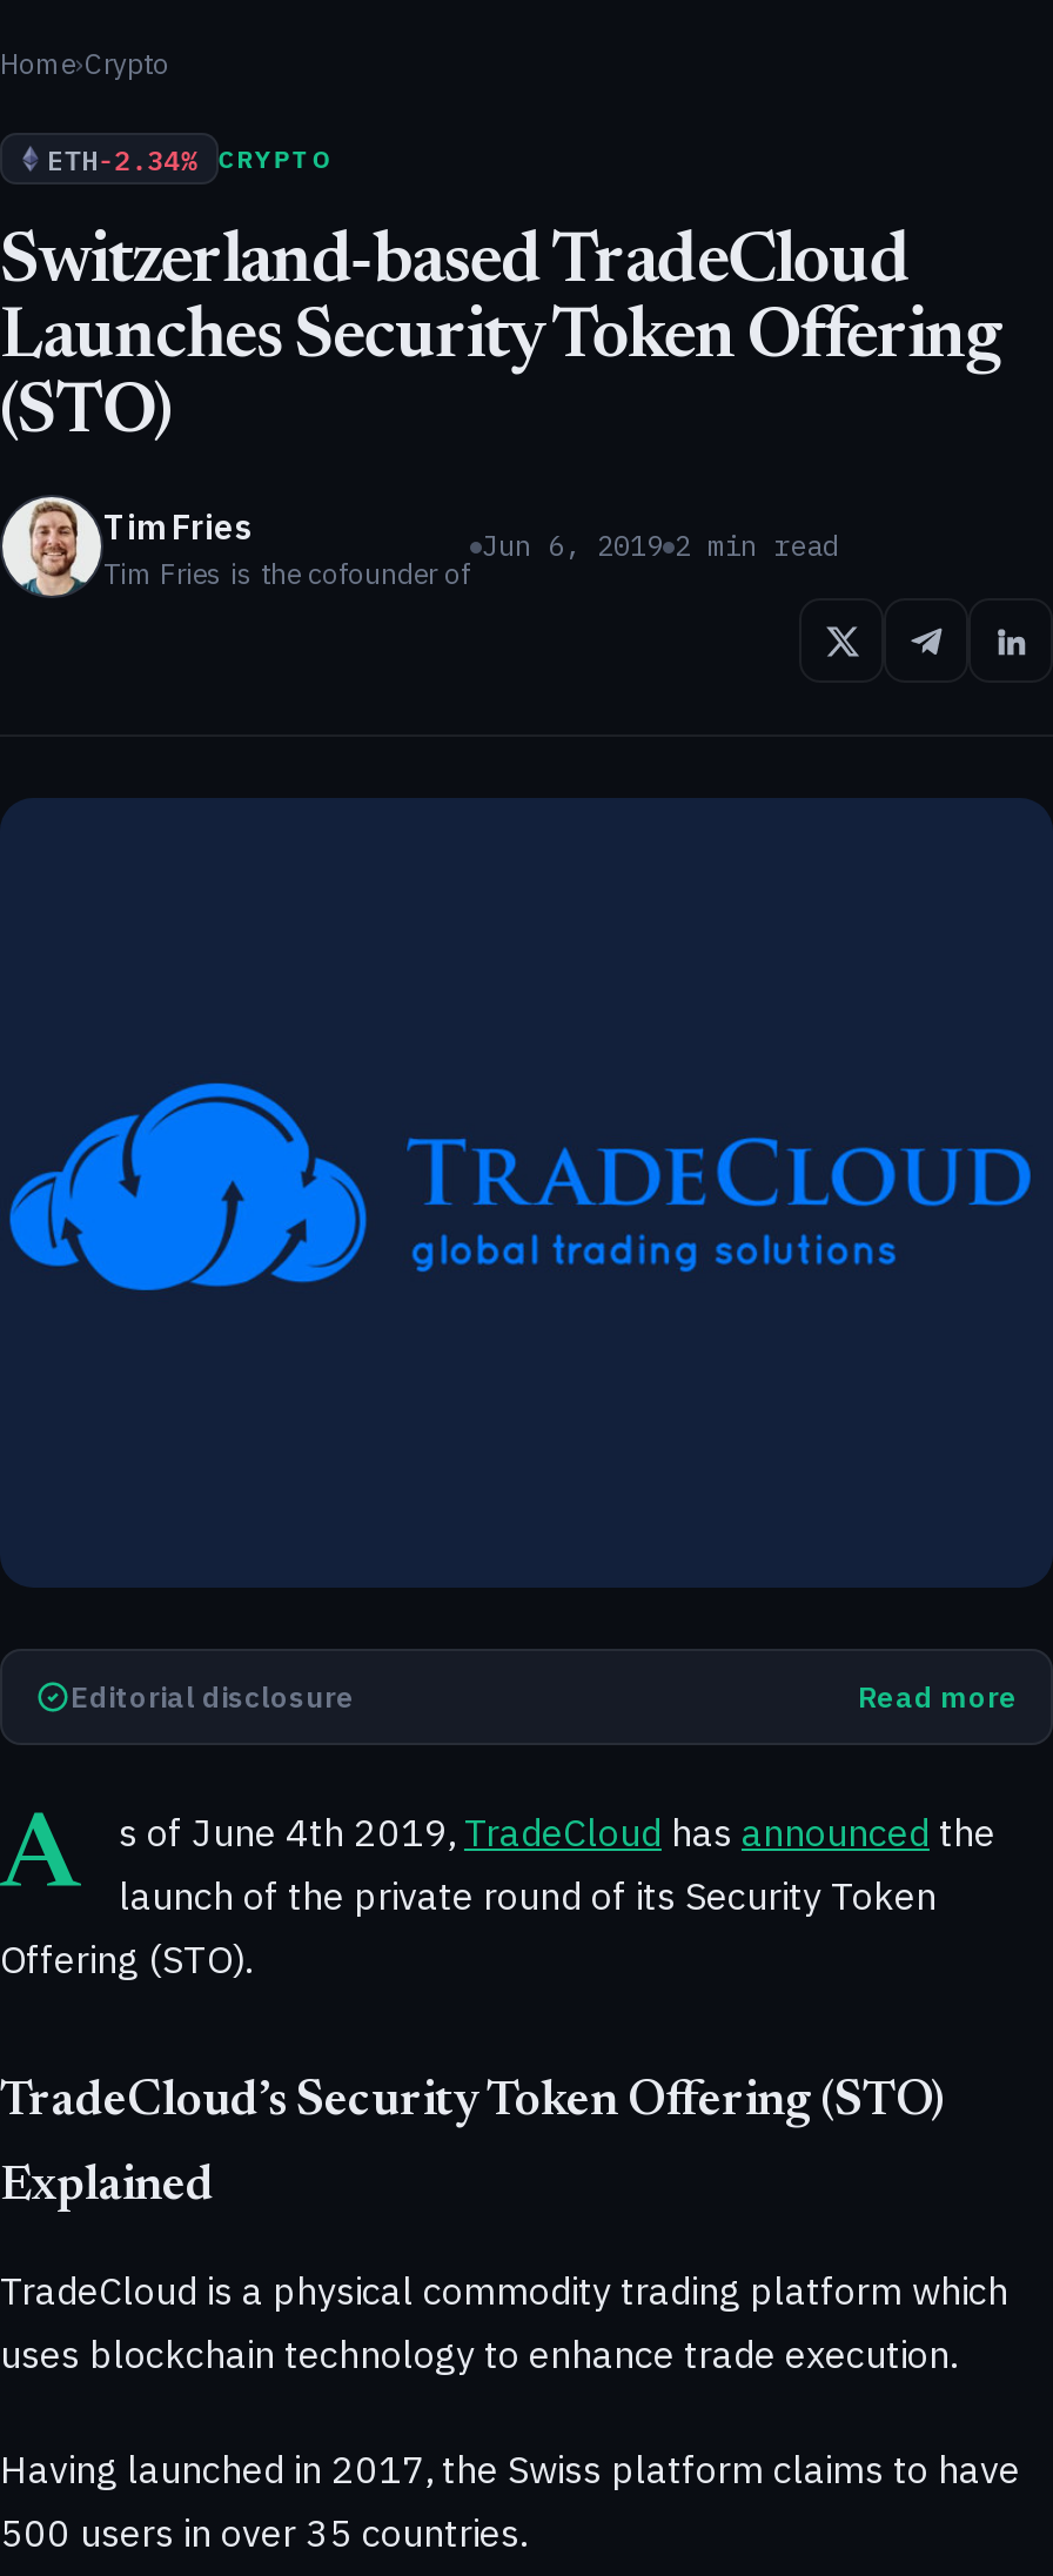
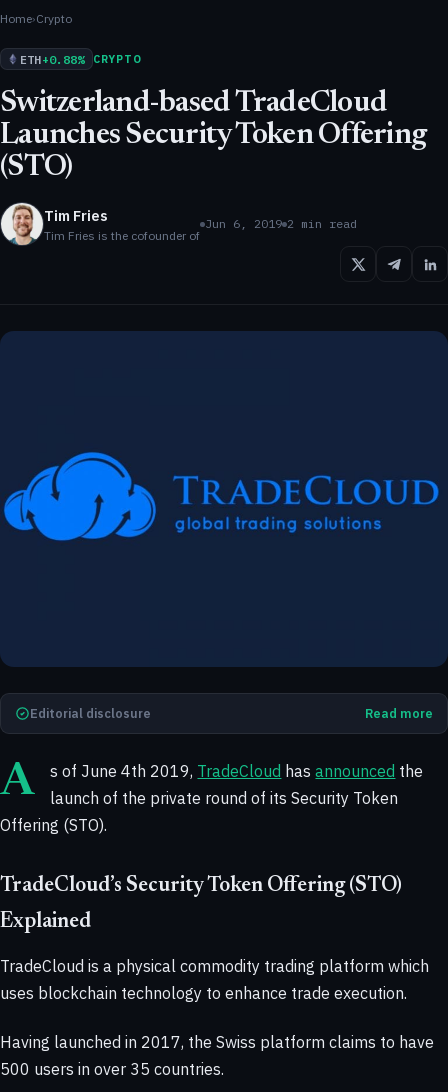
- ETH-2.34% CRYPTO
+ ETH+0.88% CRYPTO
